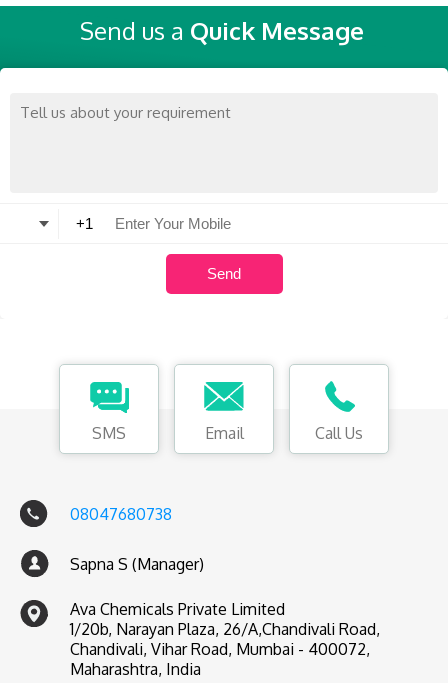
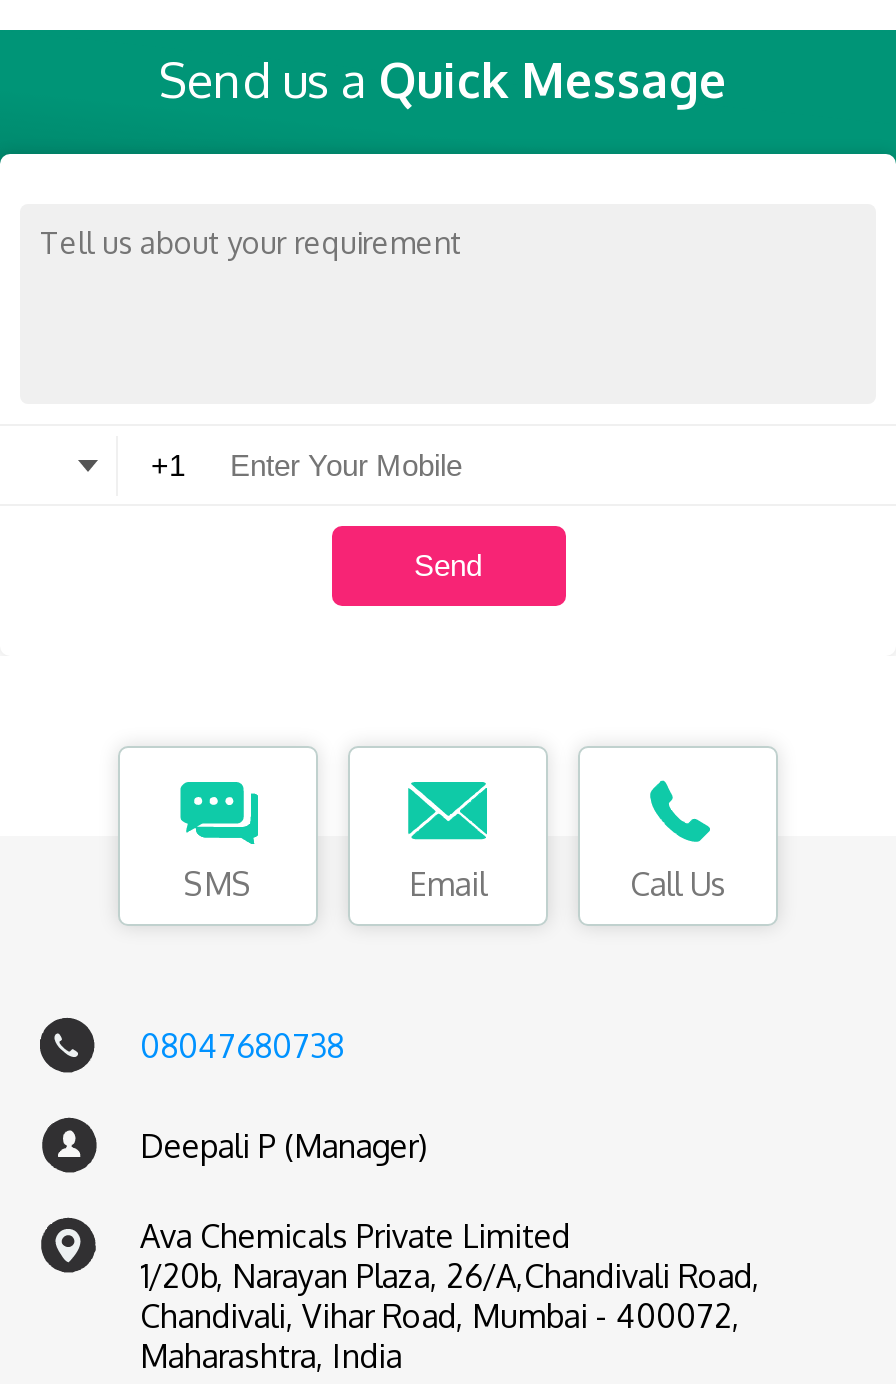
- Sapna S (Manager)
+ Deepali P (Manager)
